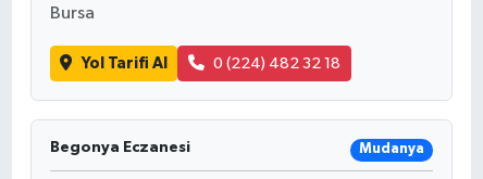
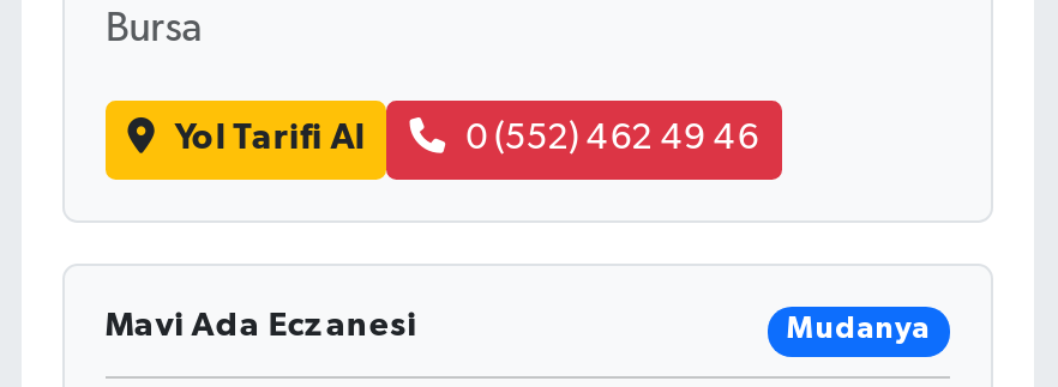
- 0 (224) 482 32 18
+ 0 (552) 462 49 46

- Begonya Eczanesi
+ Mavi Ada Eczanesi
